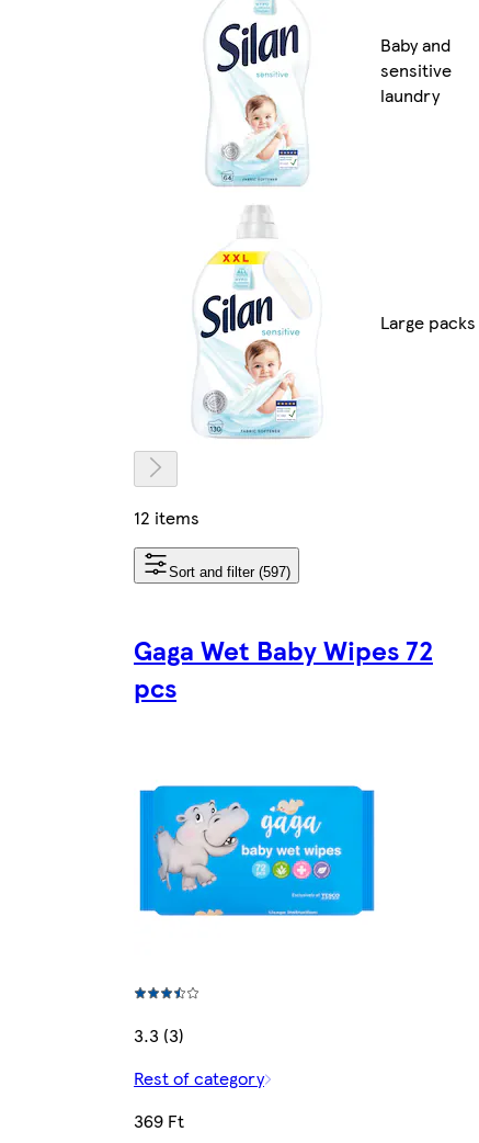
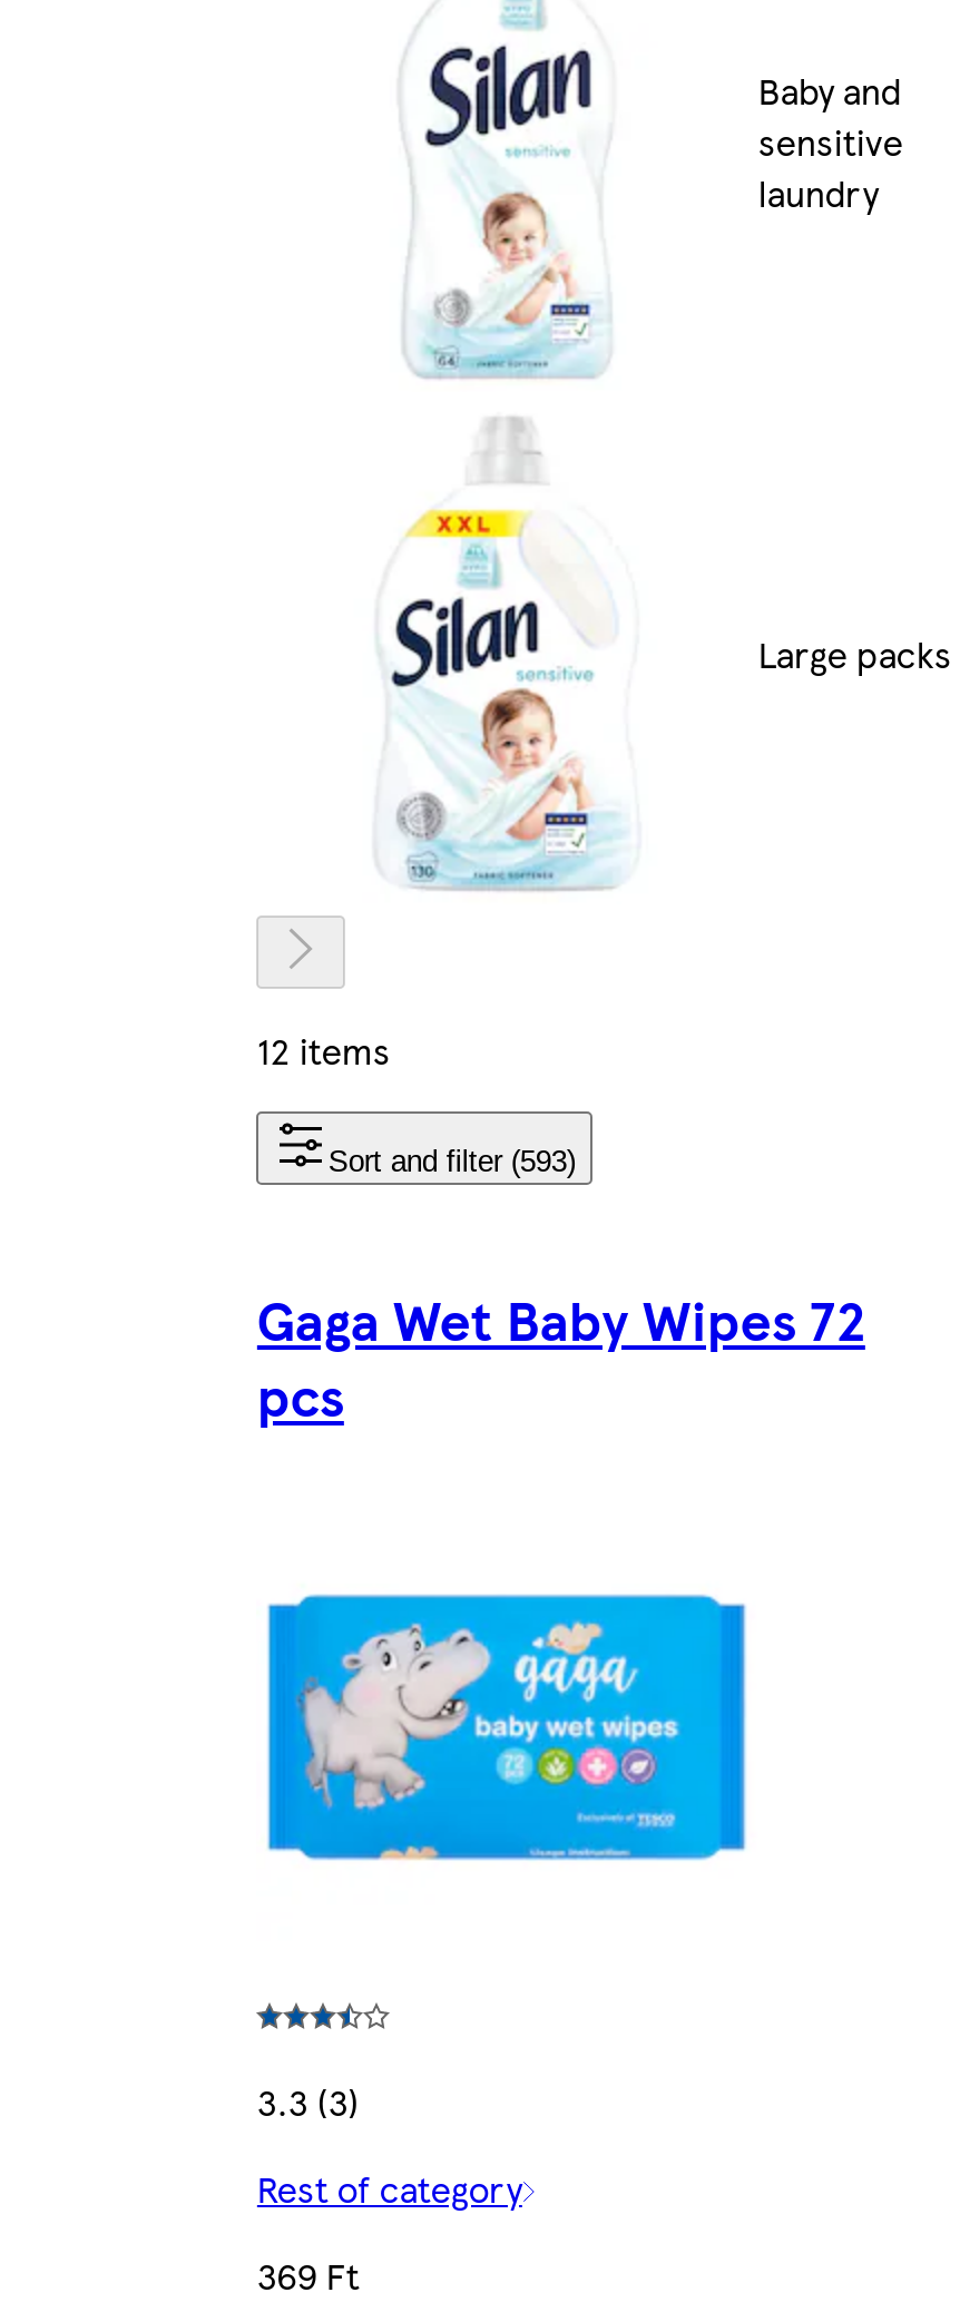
- Sort and filter (597)
+ Sort and filter (593)
